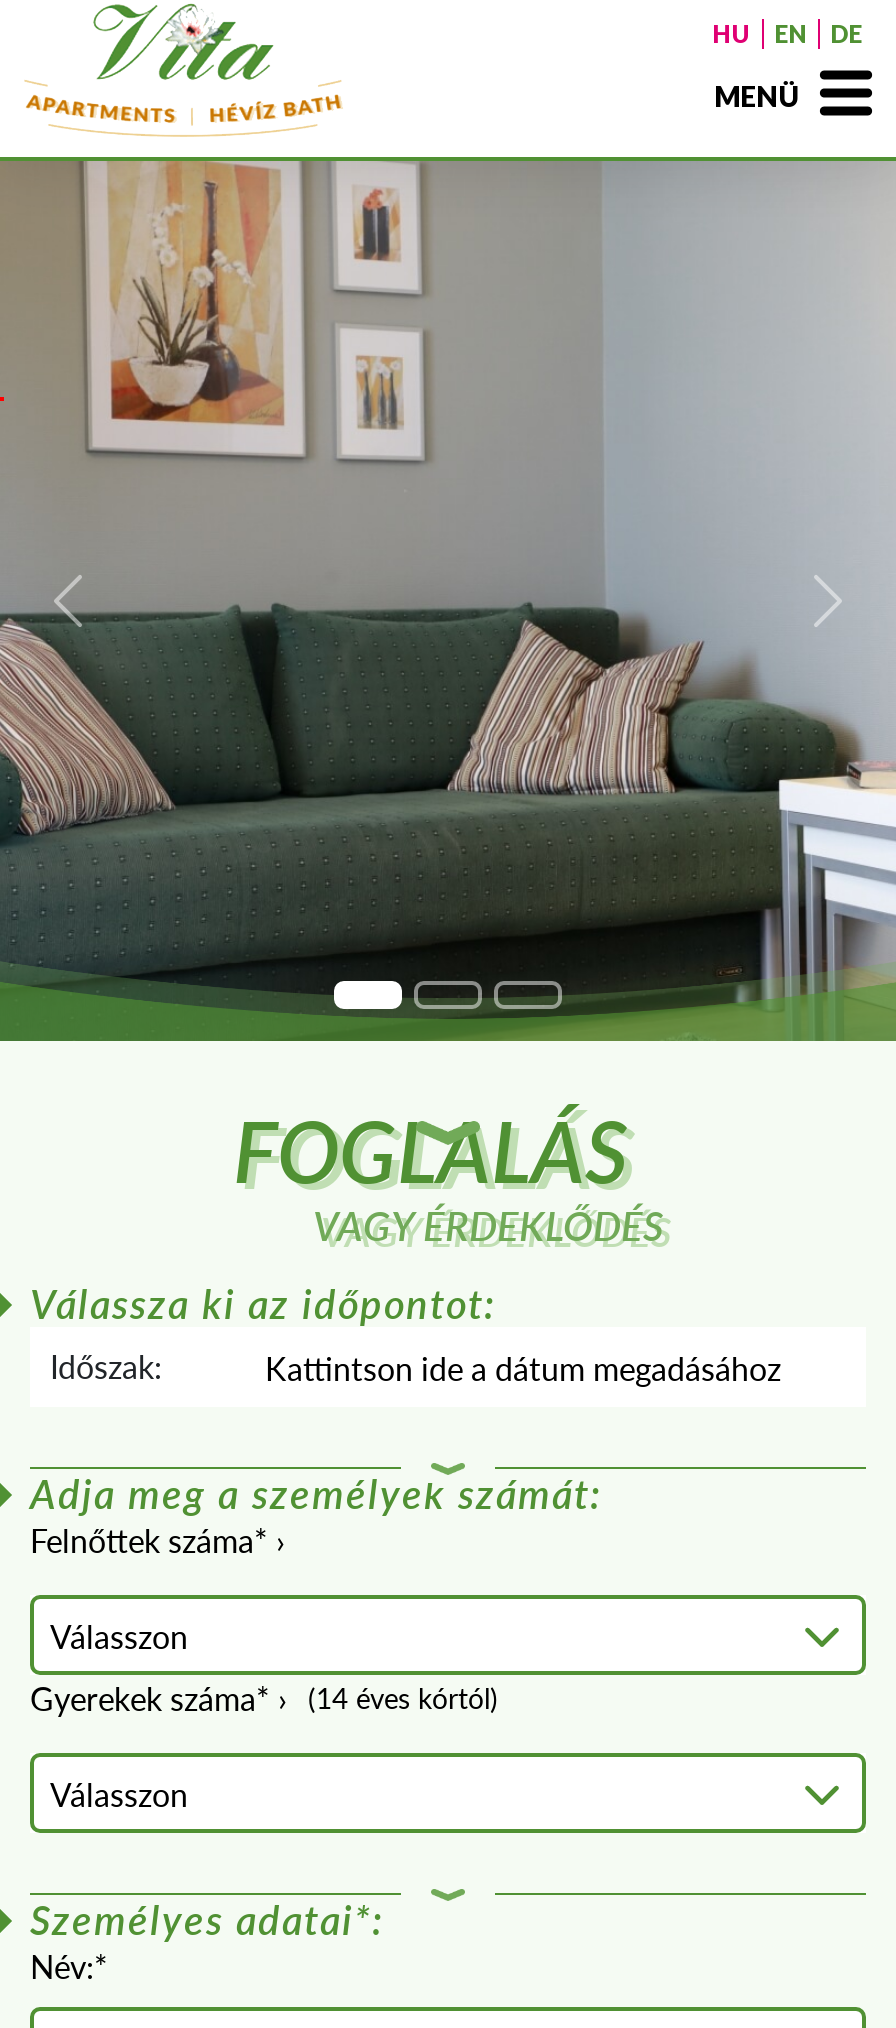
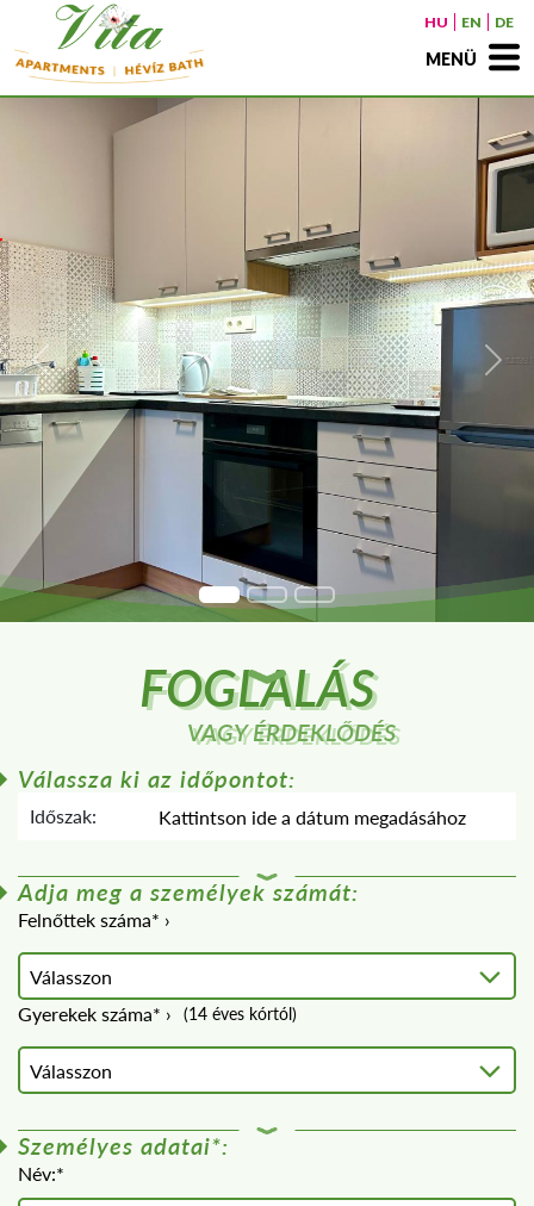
- [image]
+ [image]
